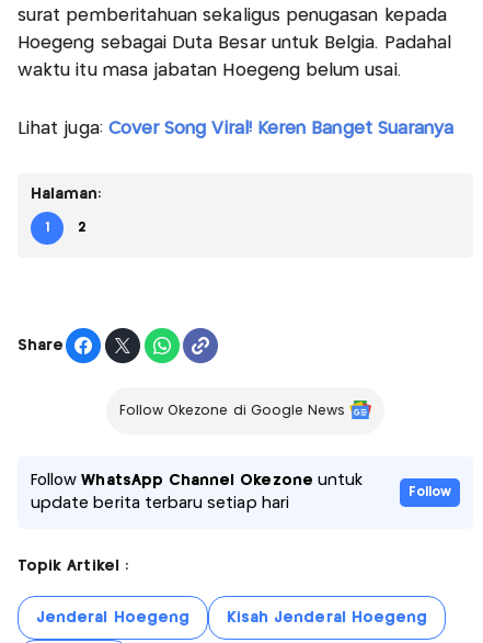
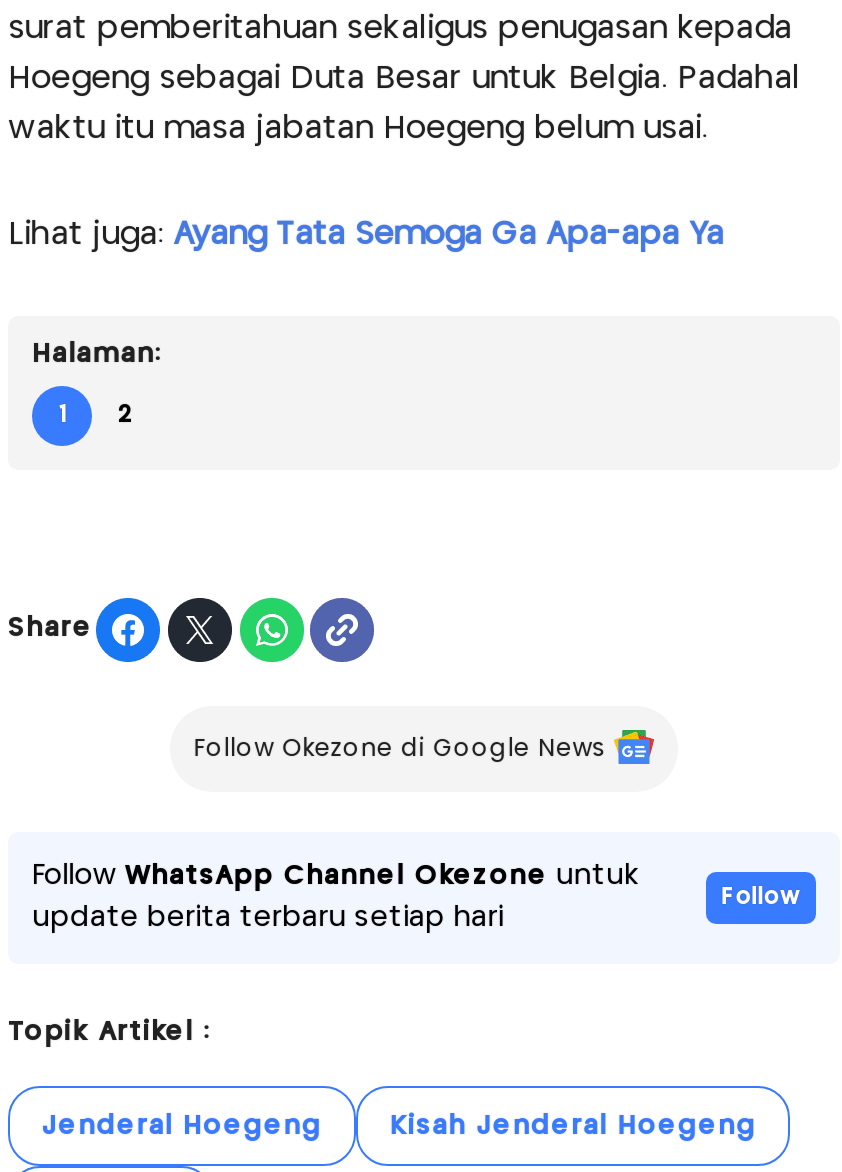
- Lihat juga: Cover Song Viral! Keren Banget Suaranya
+ Lihat juga: Ayang Tata Semoga Ga Apa-apa Ya
